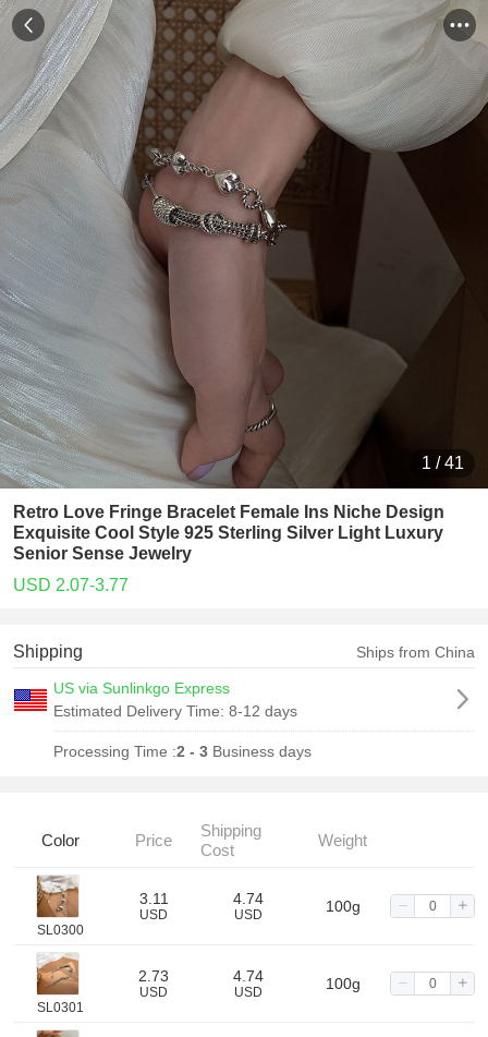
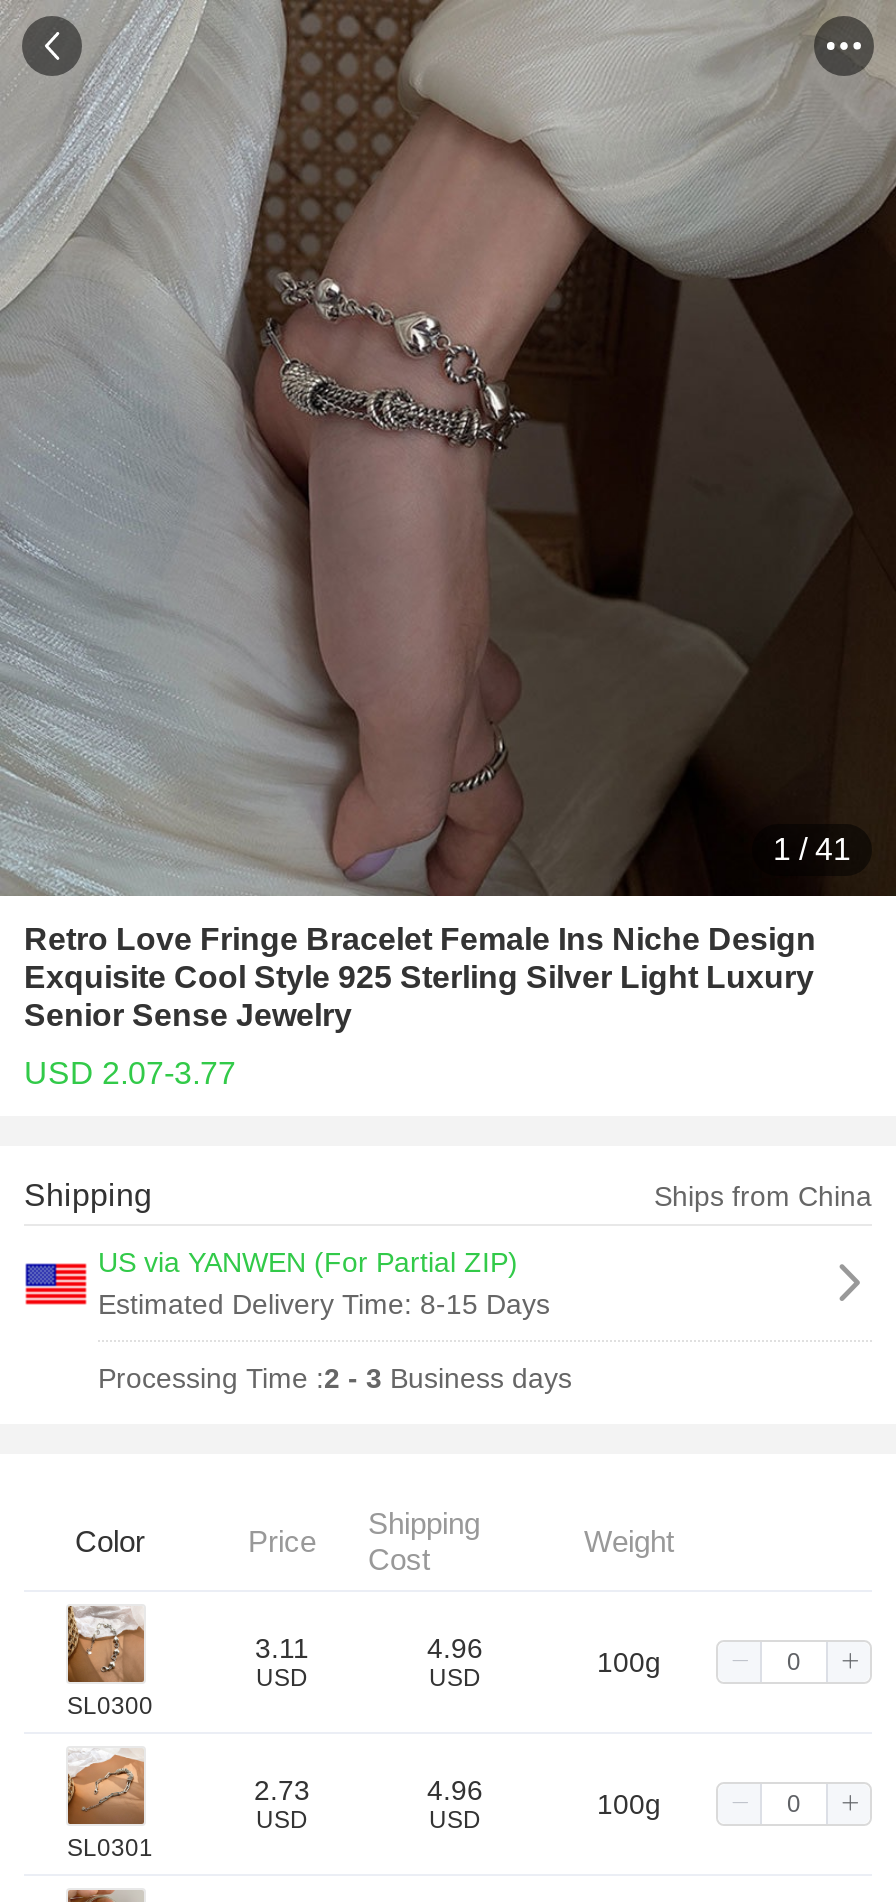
- US via Sunlinkgo Express
- Estimated Delivery Time: 8-12 days
+ US via YANWEN (For Partial ZIP)
+ Estimated Delivery Time: 8-15 Days

- 4.74
+ 4.96

- 4.74
+ 4.96
